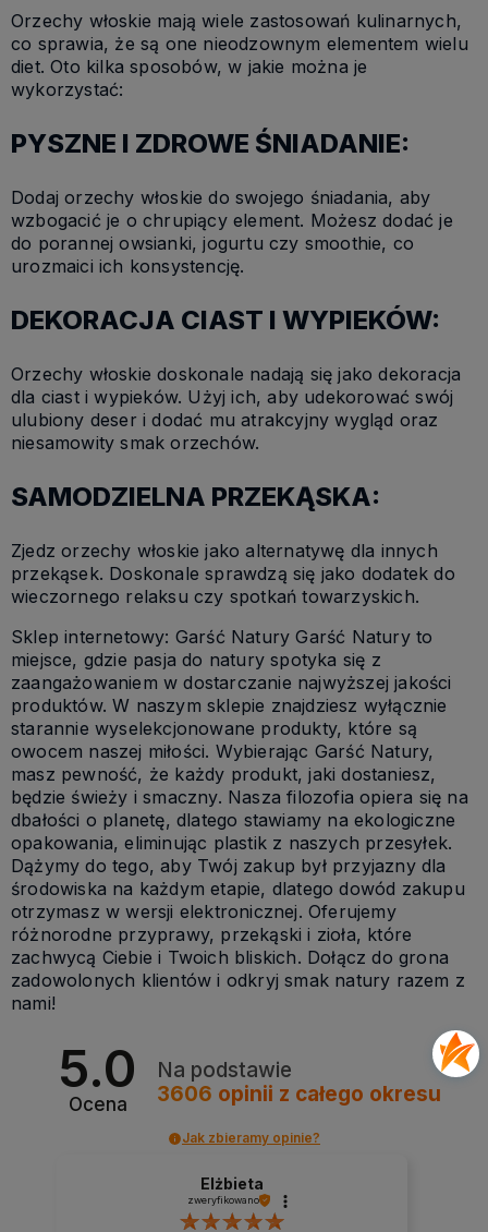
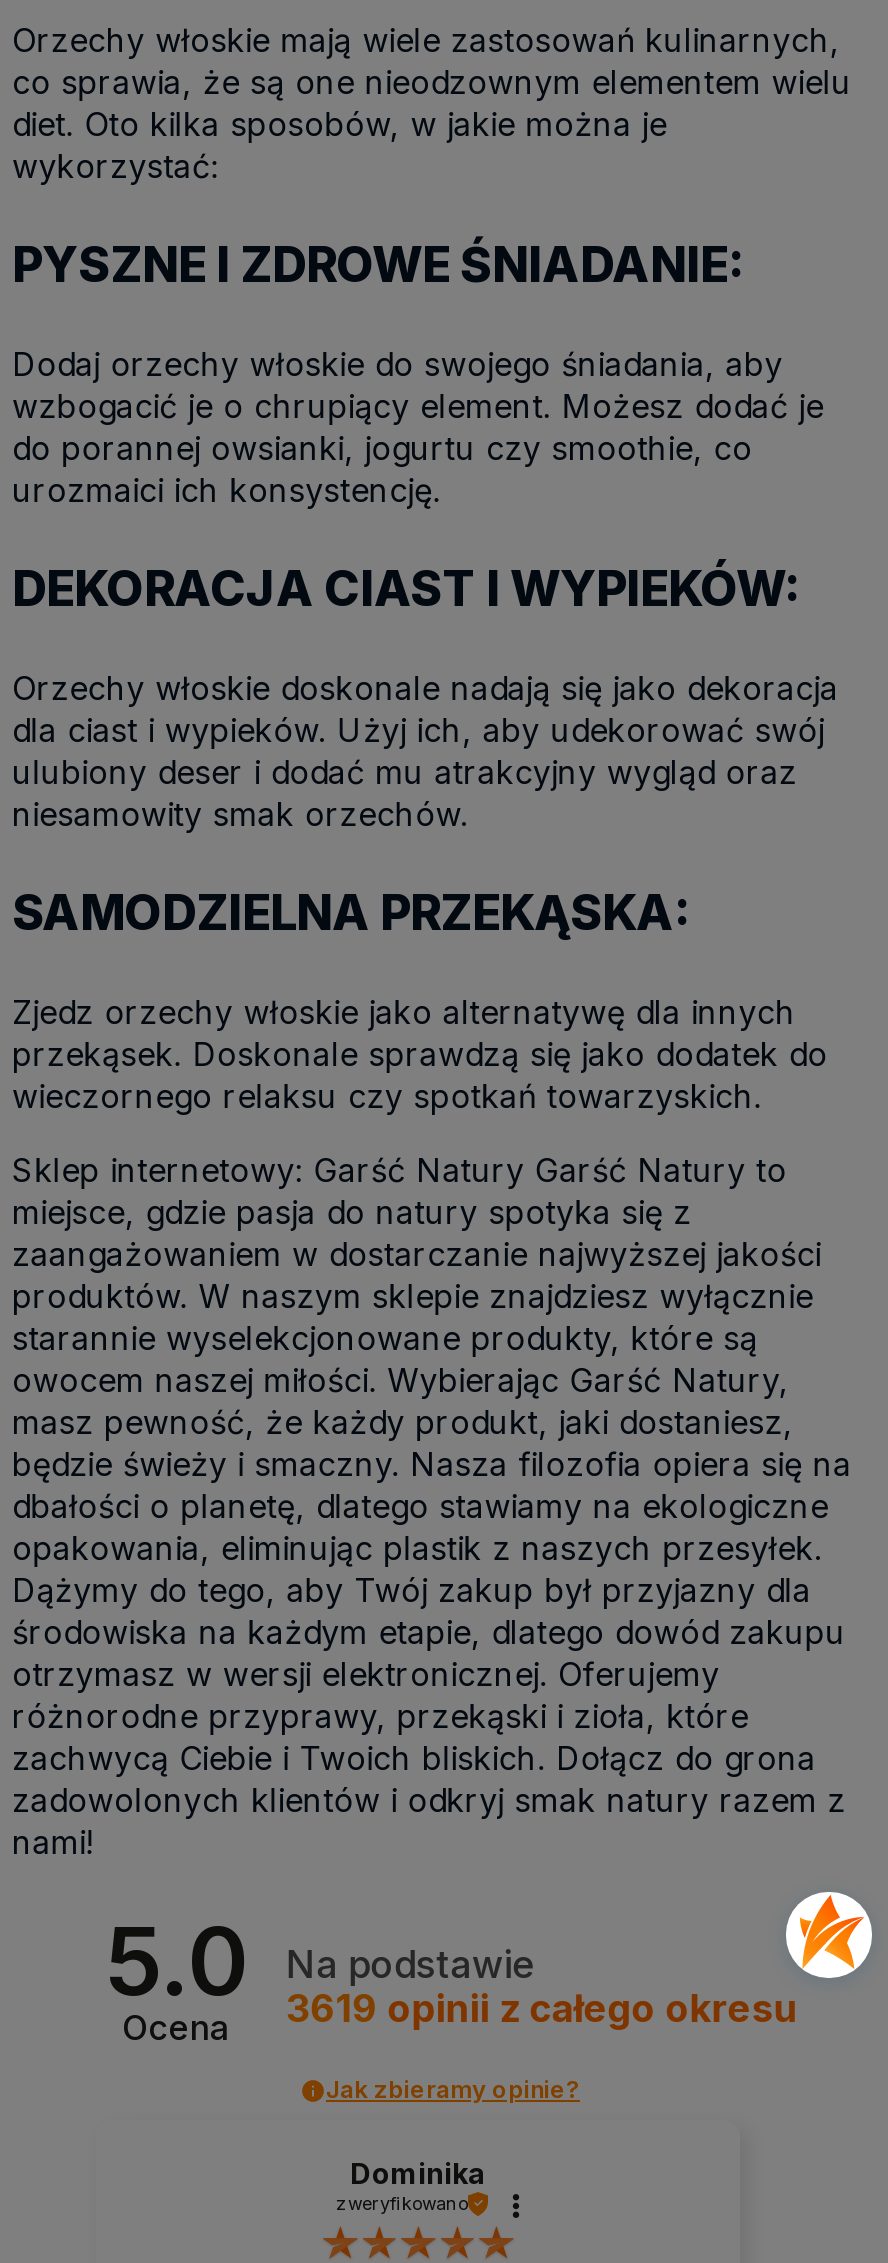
- 3606 opinii z całego okresu
+ 3619 opinii z całego okresu

- Elżbieta
+ Dominika
